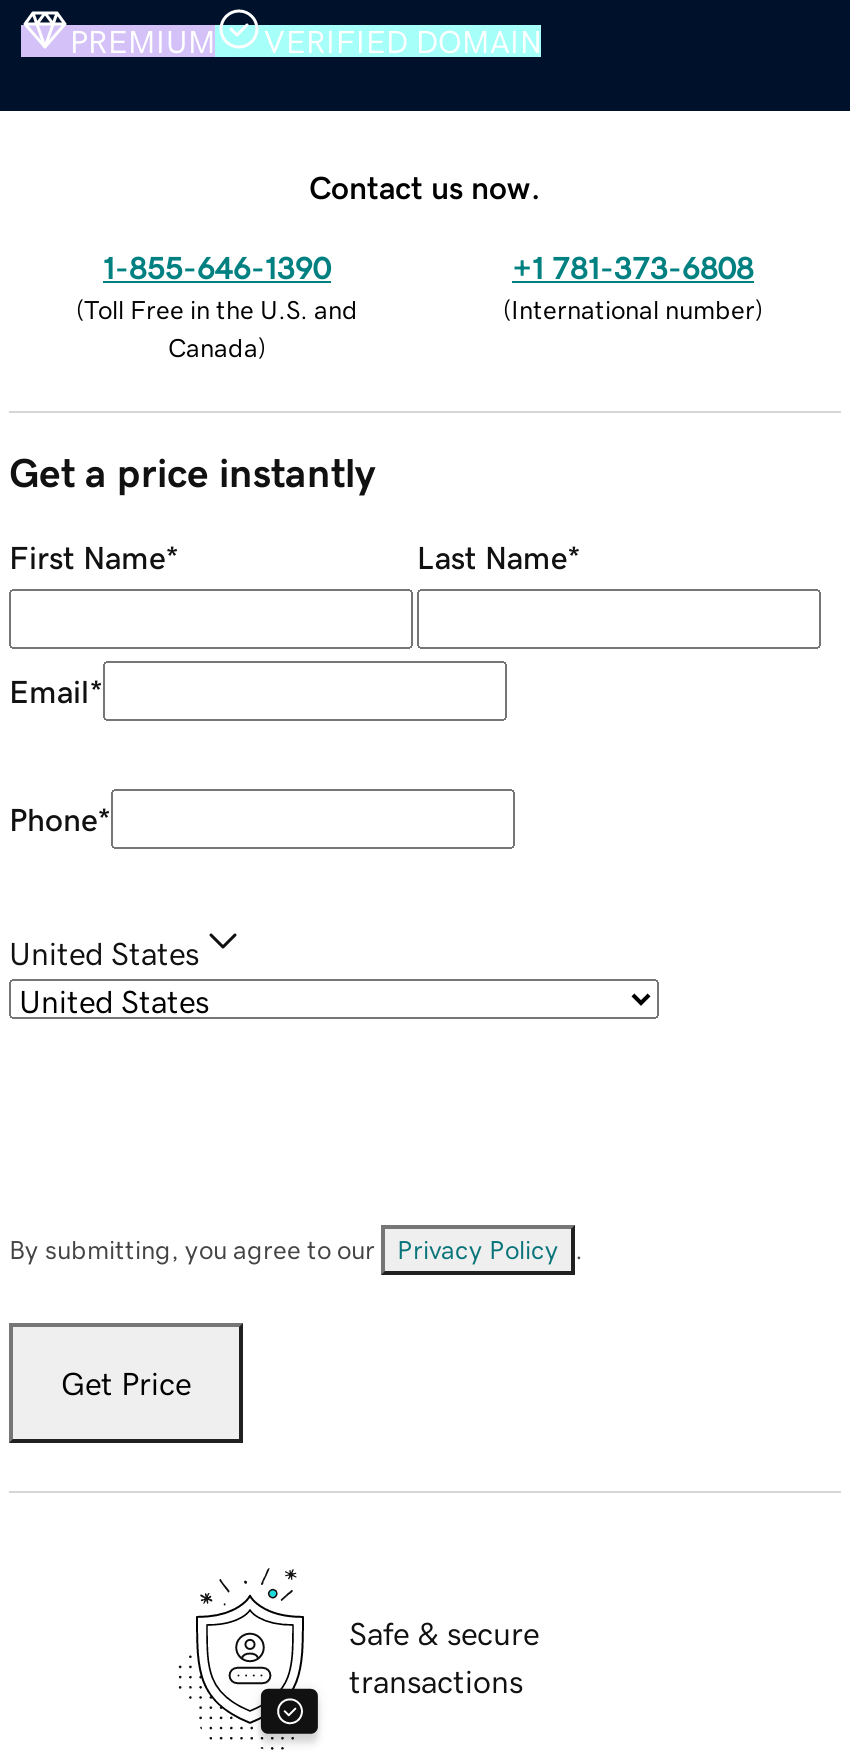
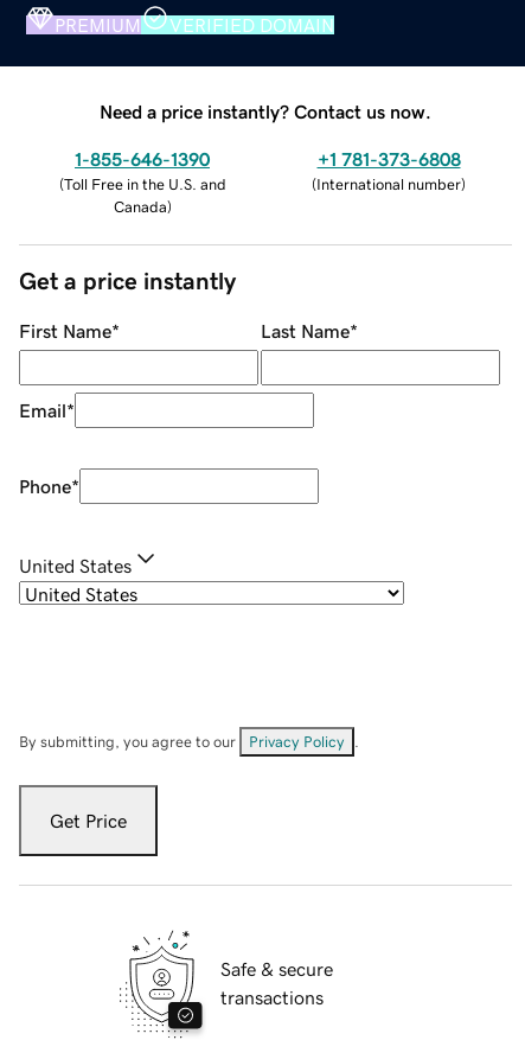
- Contact us now.
+ Need a price instantly? Contact us now.
